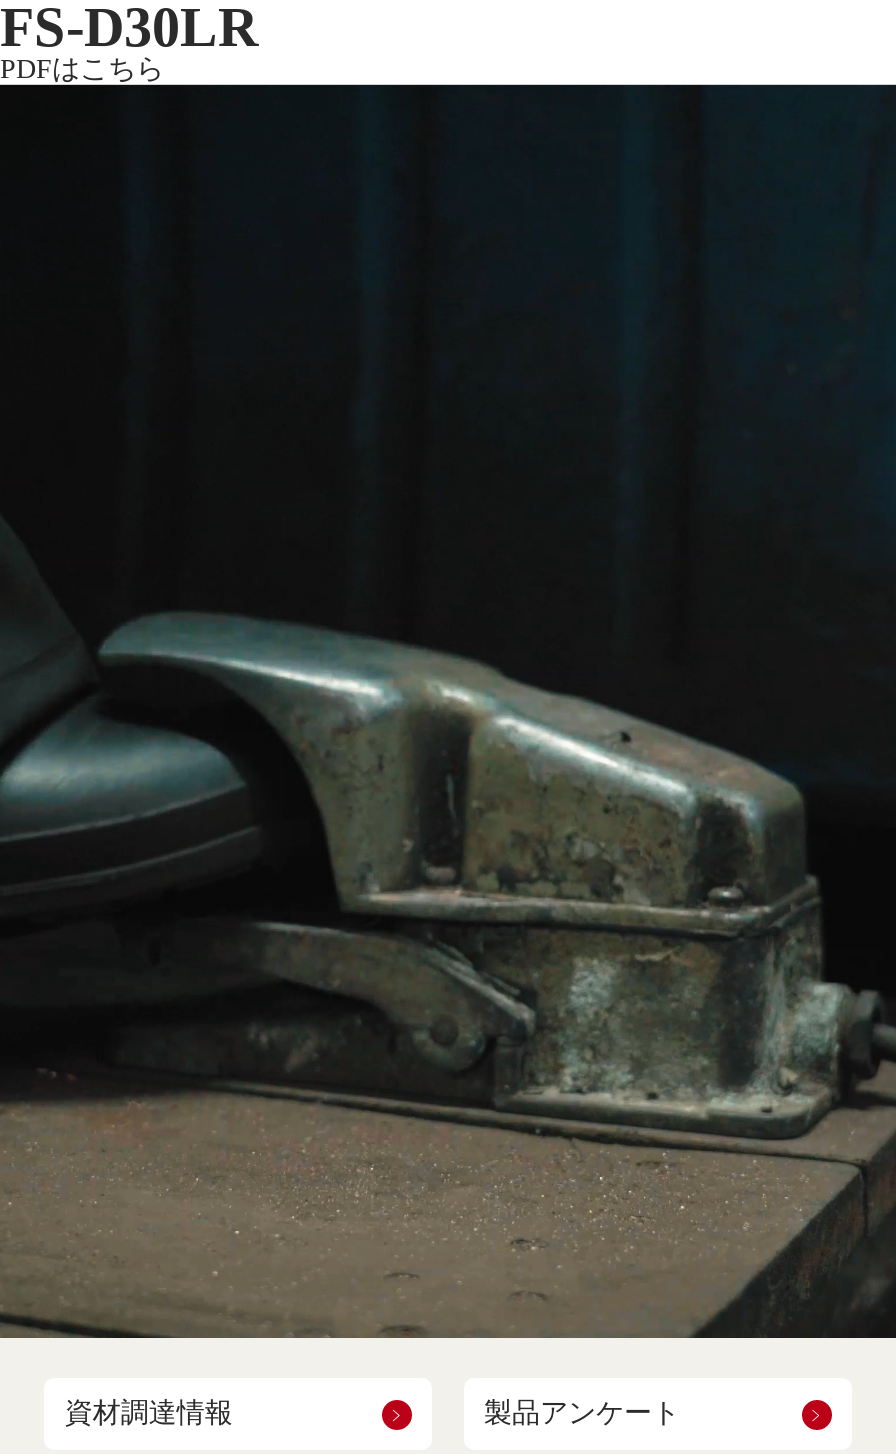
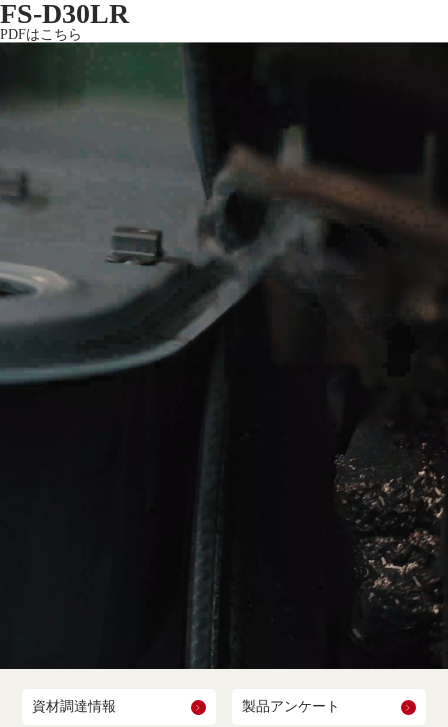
- [image]
+ [image]
